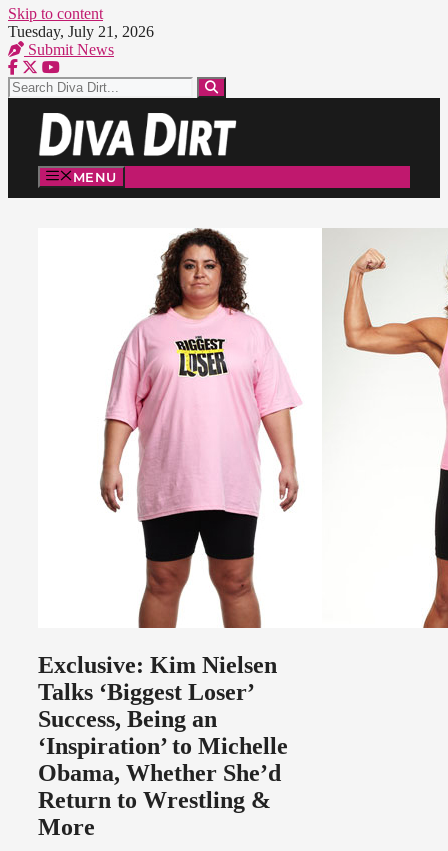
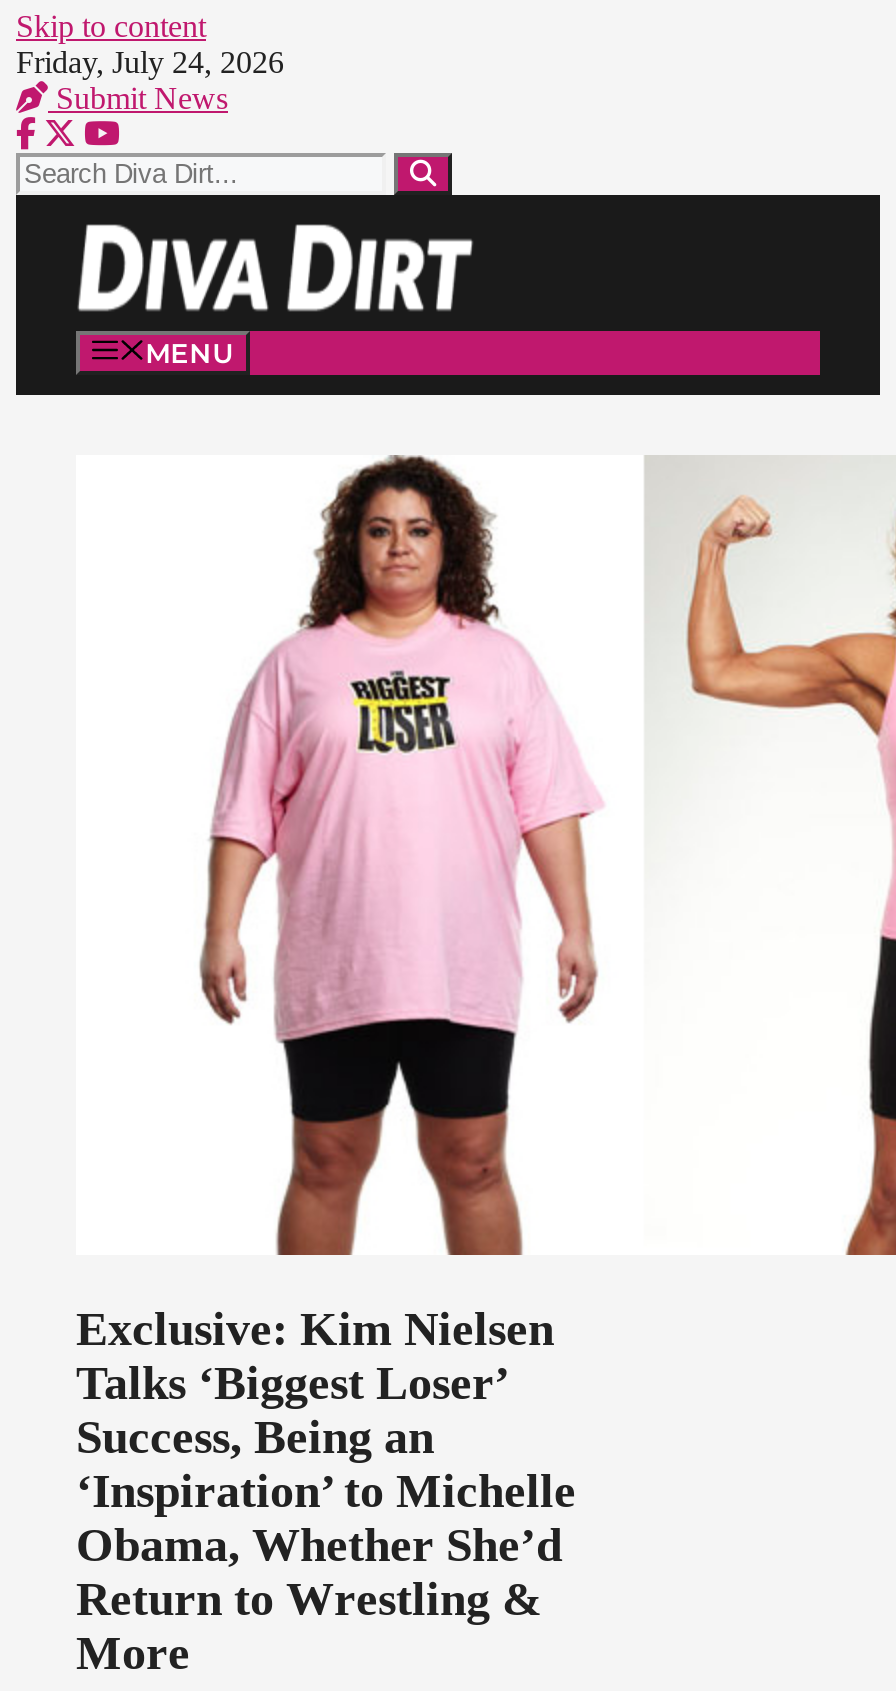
- Tuesday, July 21, 2026
+ Friday, July 24, 2026
